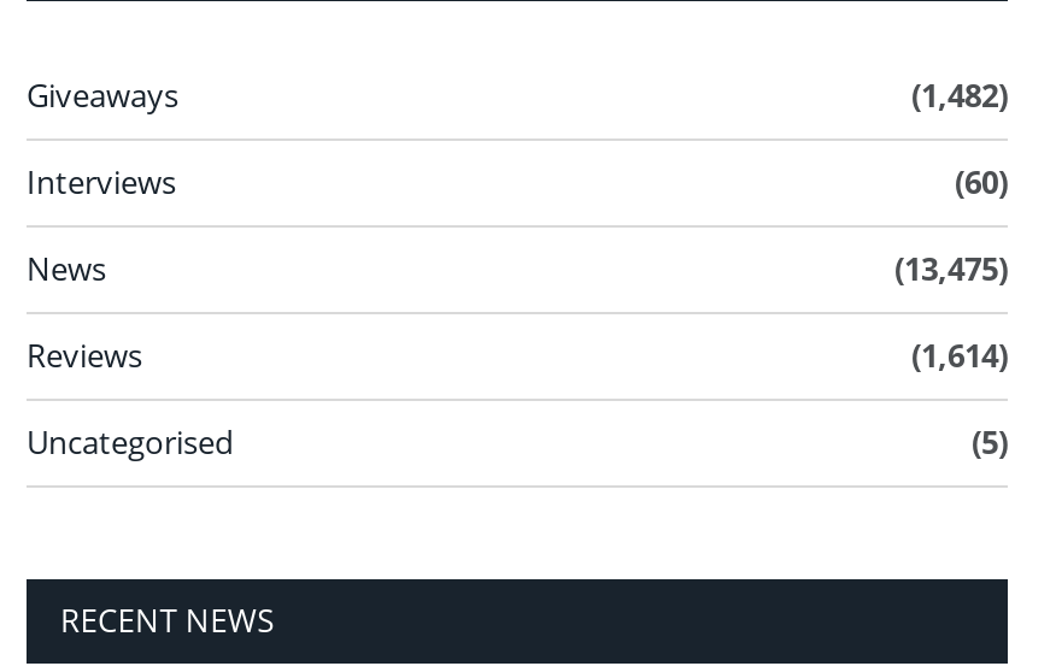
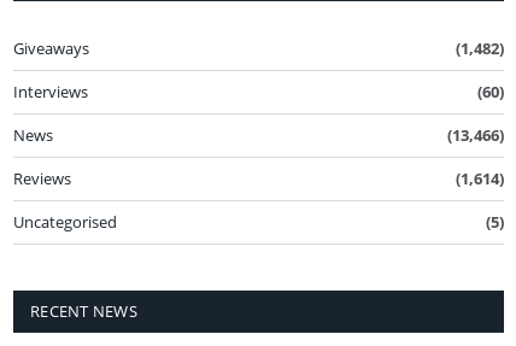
- (13,475)
+ (13,466)
